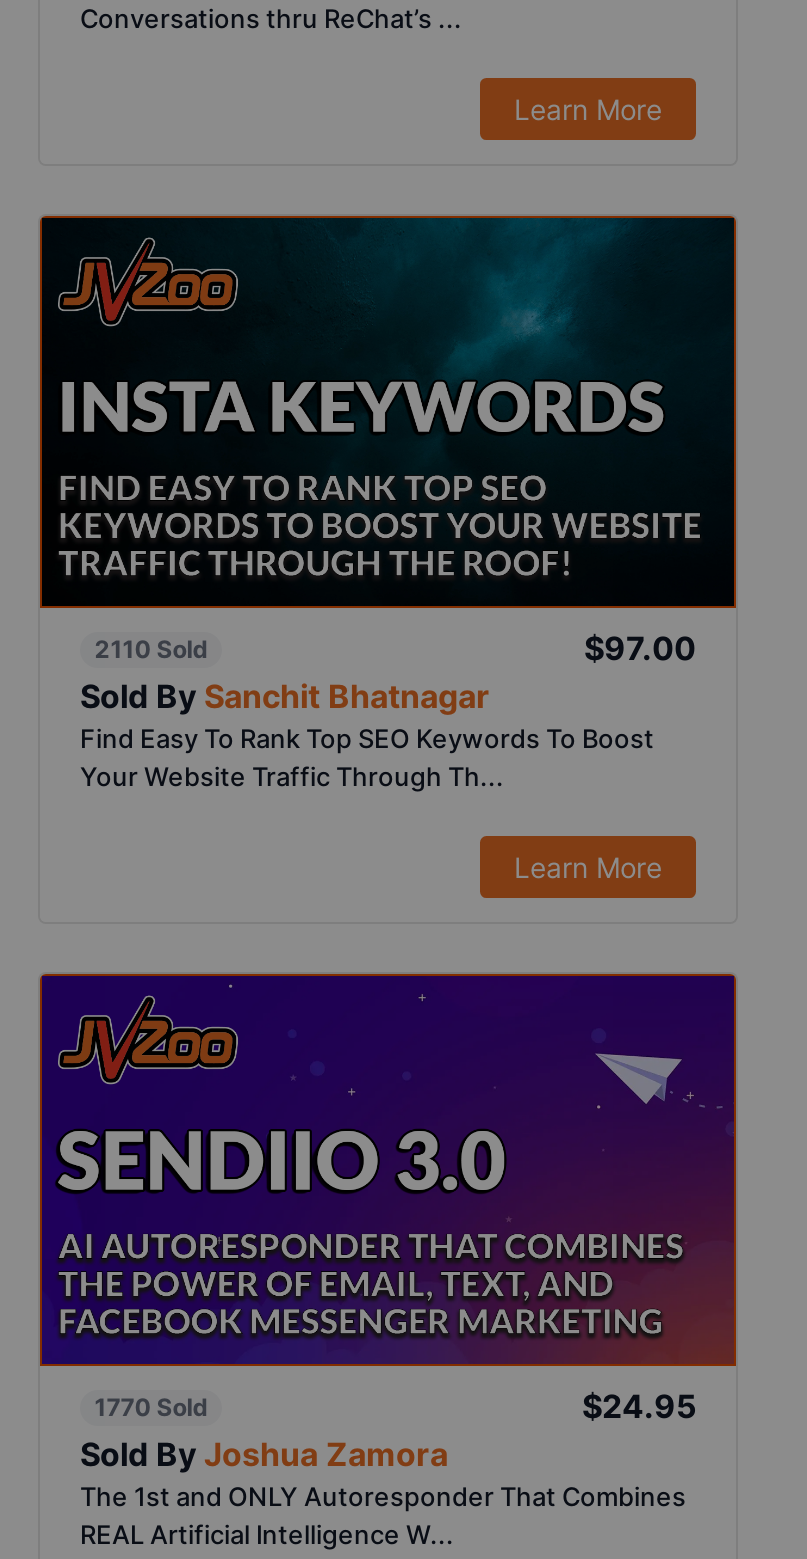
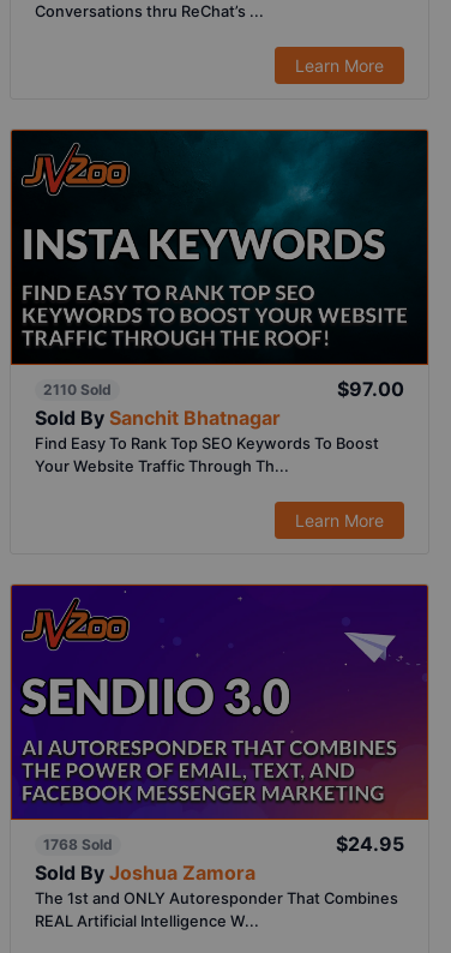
- 1770 Sold
+ 1768 Sold
